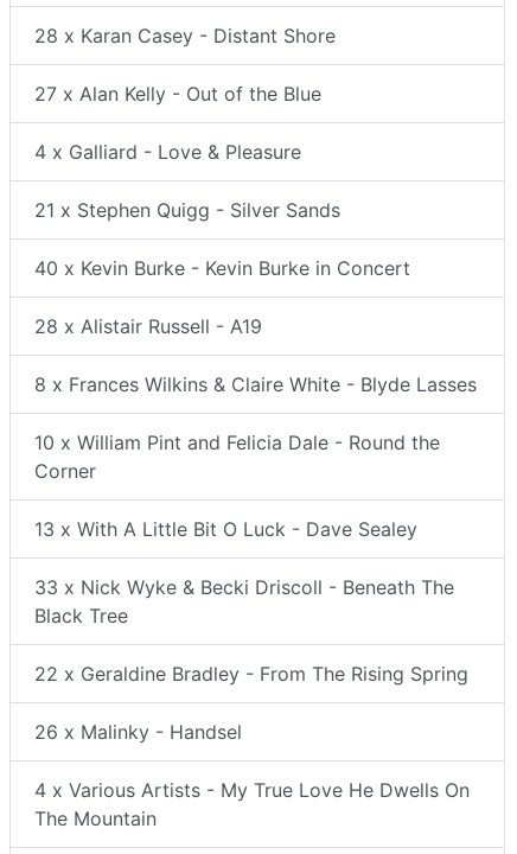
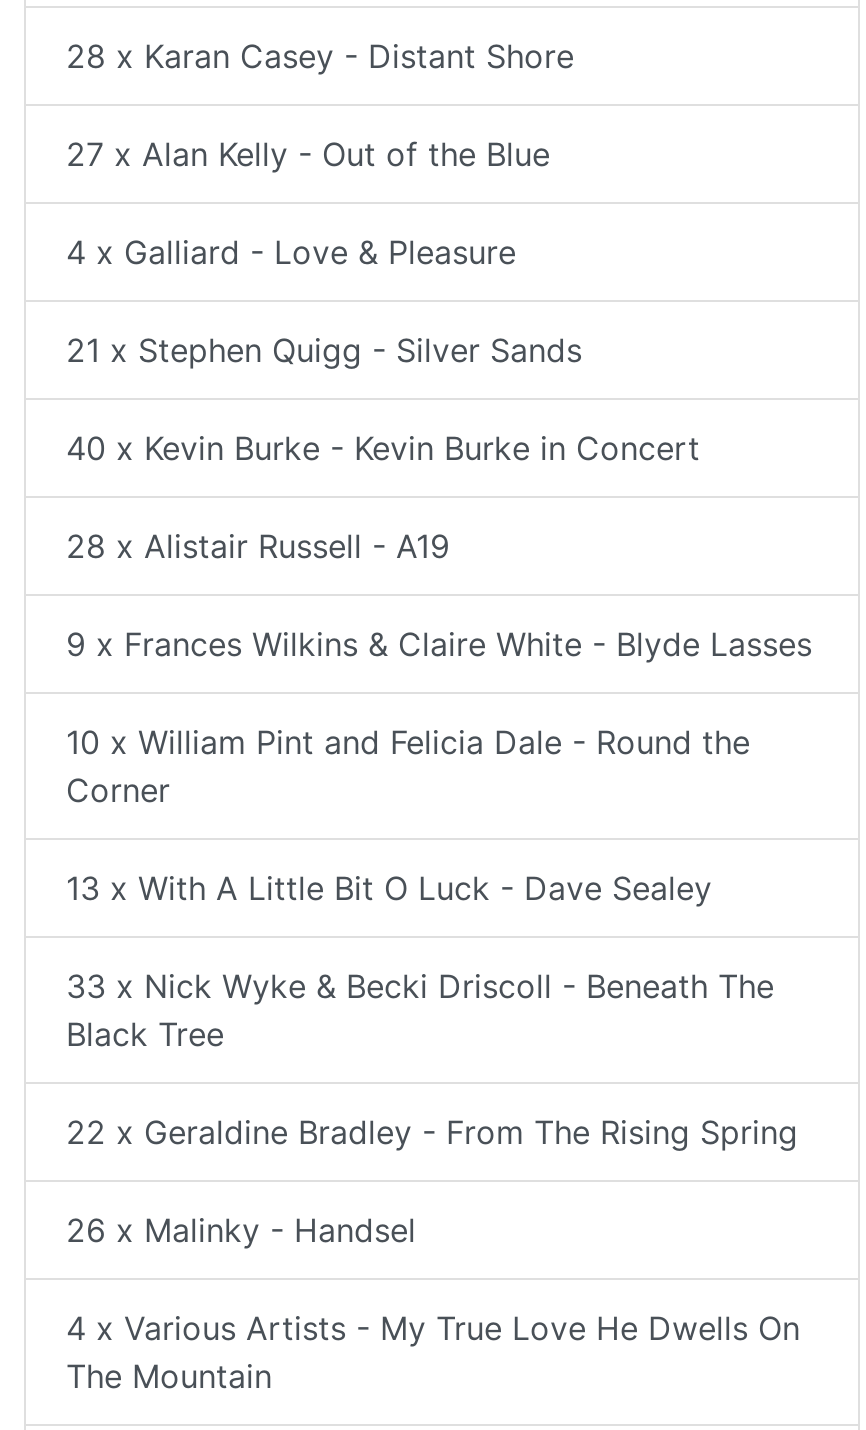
- 8 x Frances Wilkins & Claire White - Blyde Lasses
+ 9 x Frances Wilkins & Claire White - Blyde Lasses
